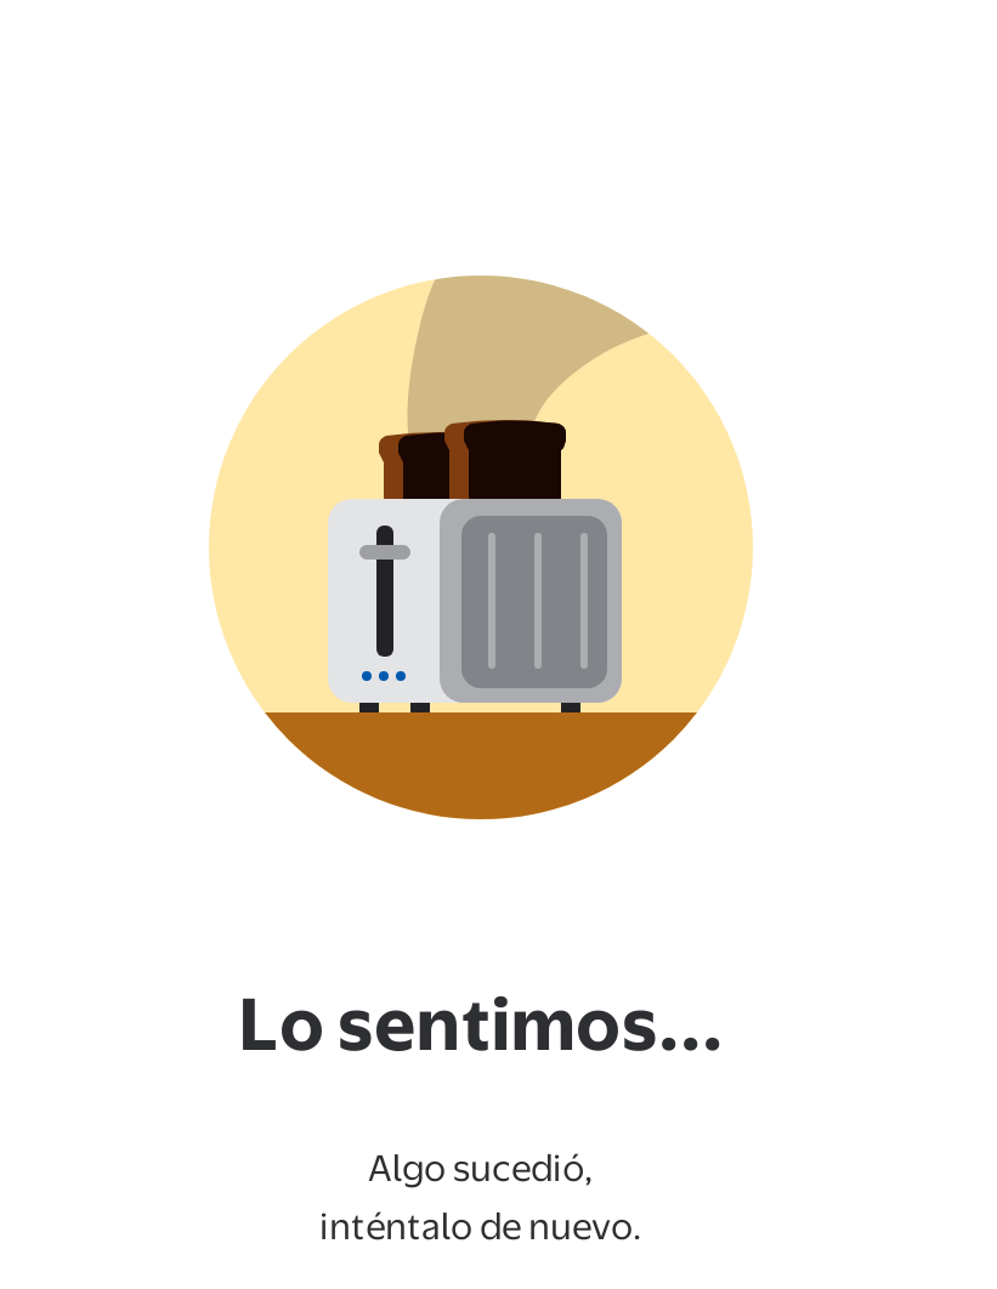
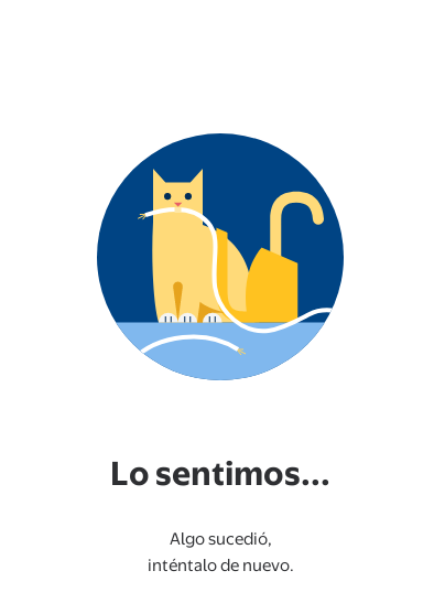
- [image]
+ [image]
